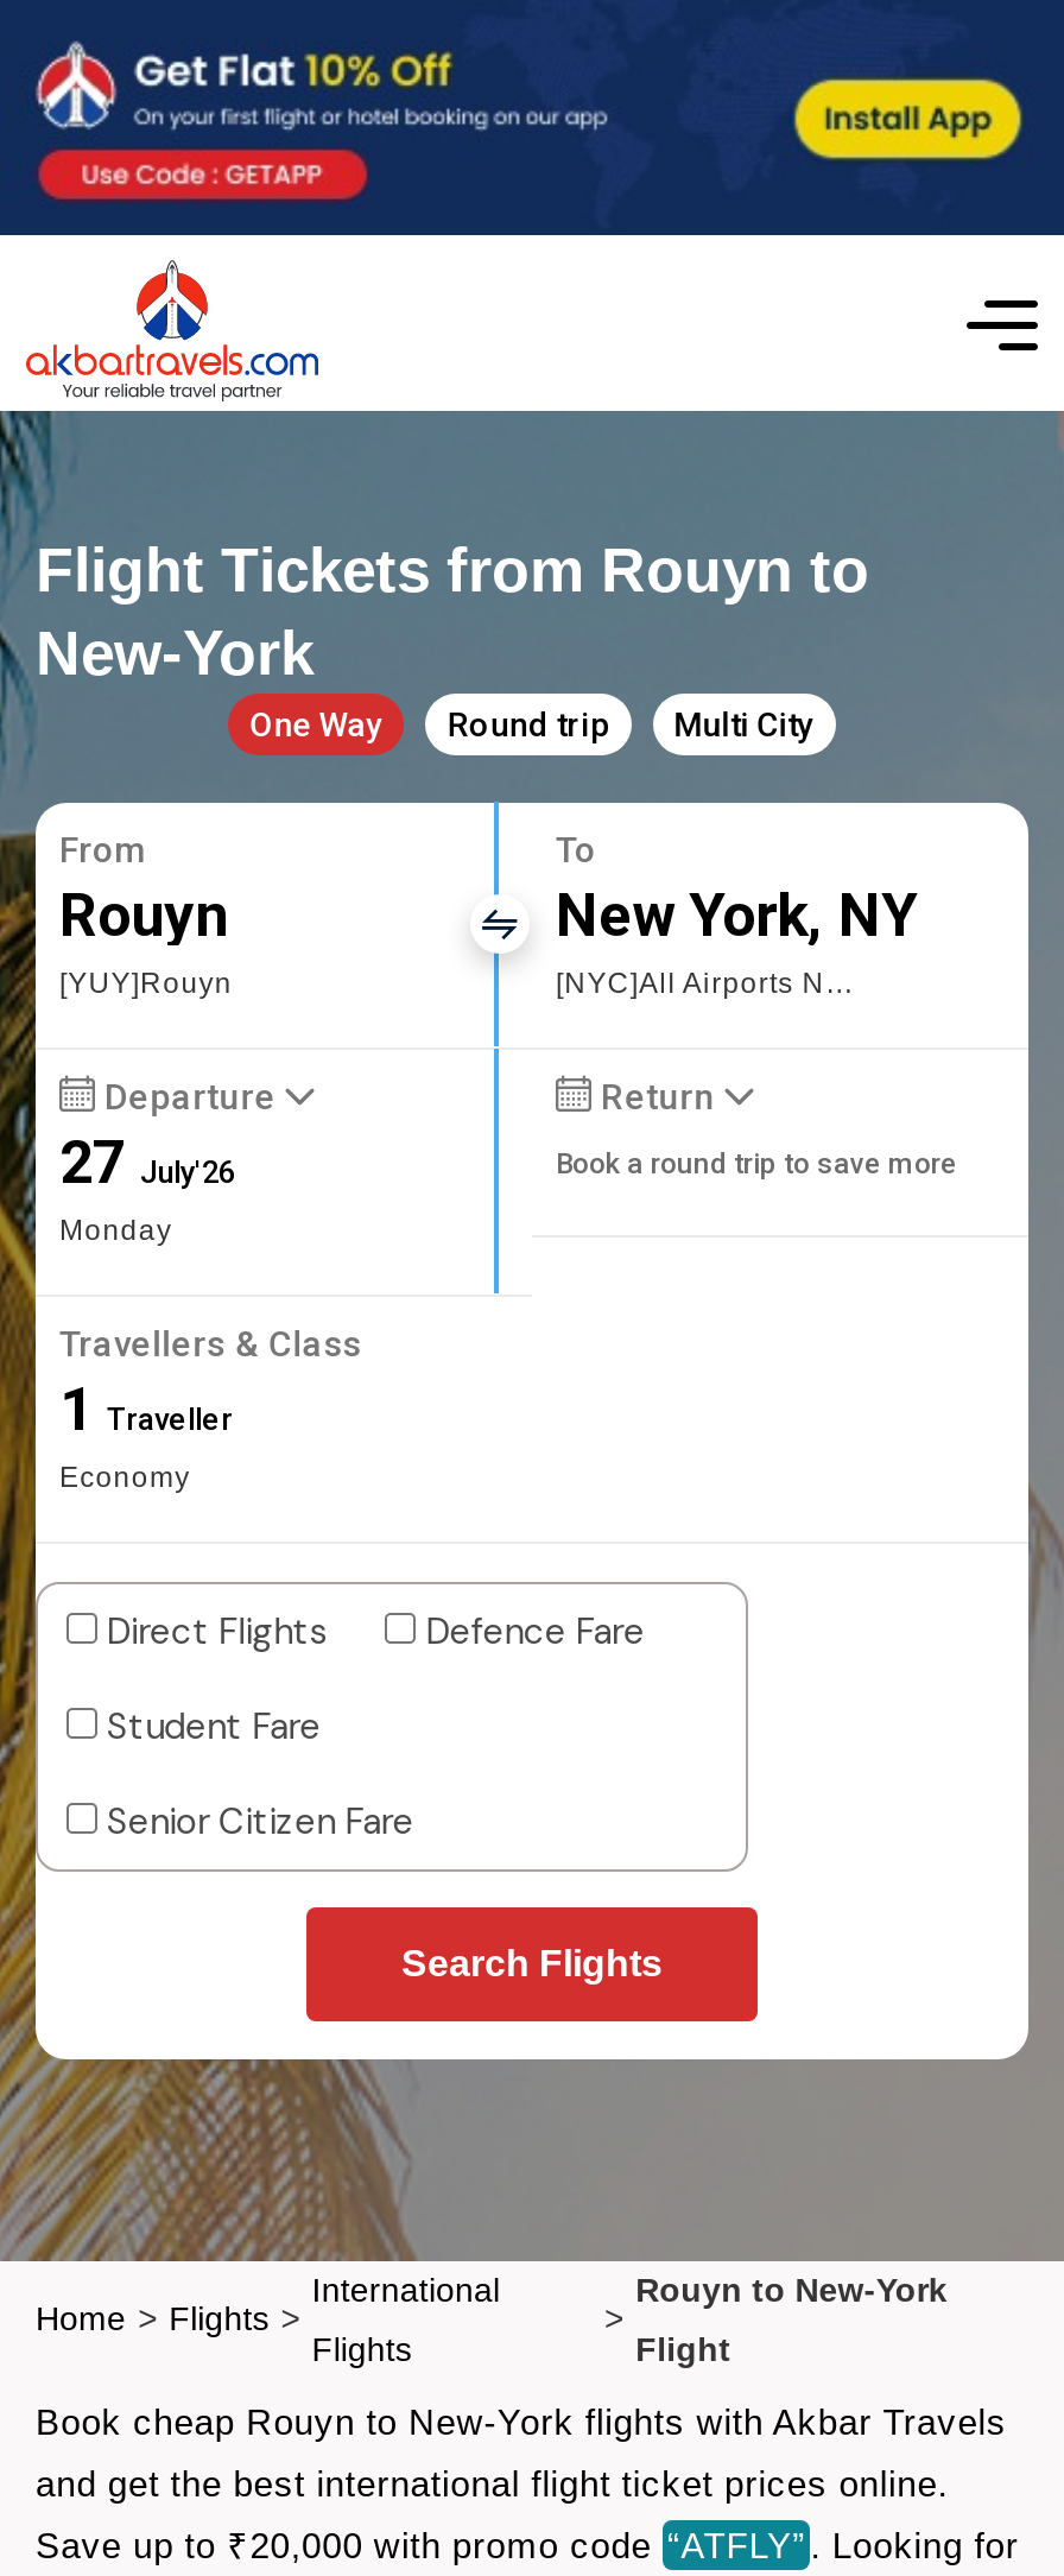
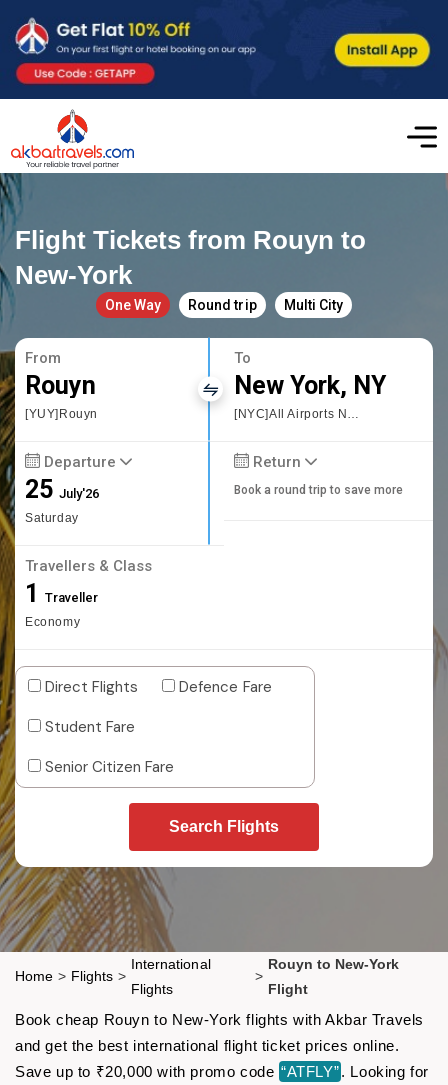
- 27 July'26
- Monday
+ 25 July'26
+ Saturday
